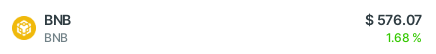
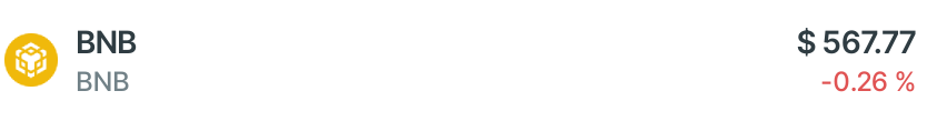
- $ 576.07
+ $ 567.77

- 1.68 %
+ -0.26 %
